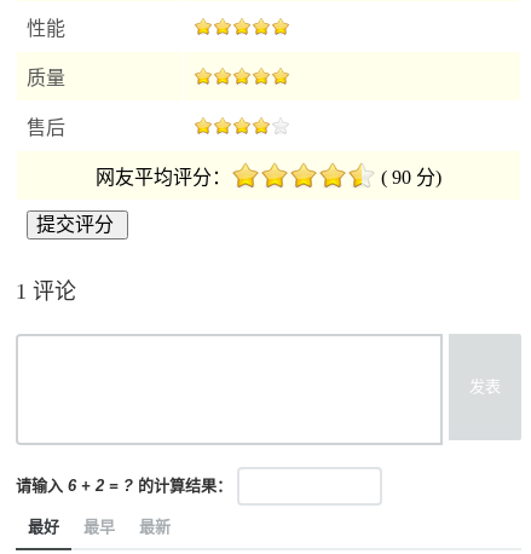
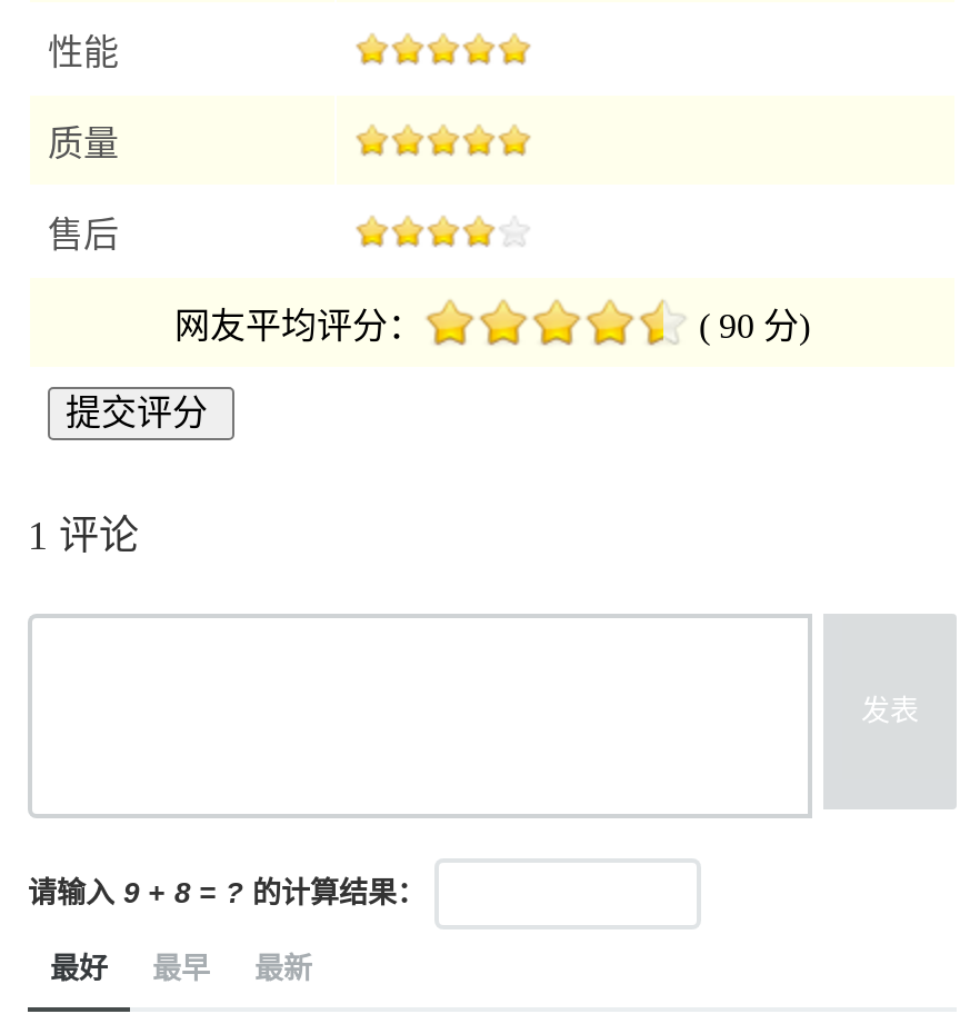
- 请输入6 + 2 = ?的计算结果：
+ 请输入9 + 8 = ?的计算结果：
